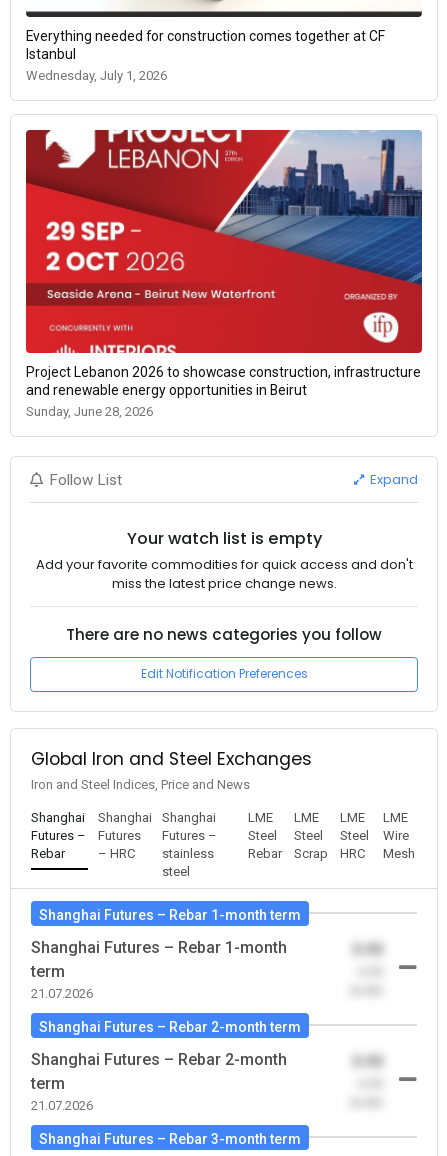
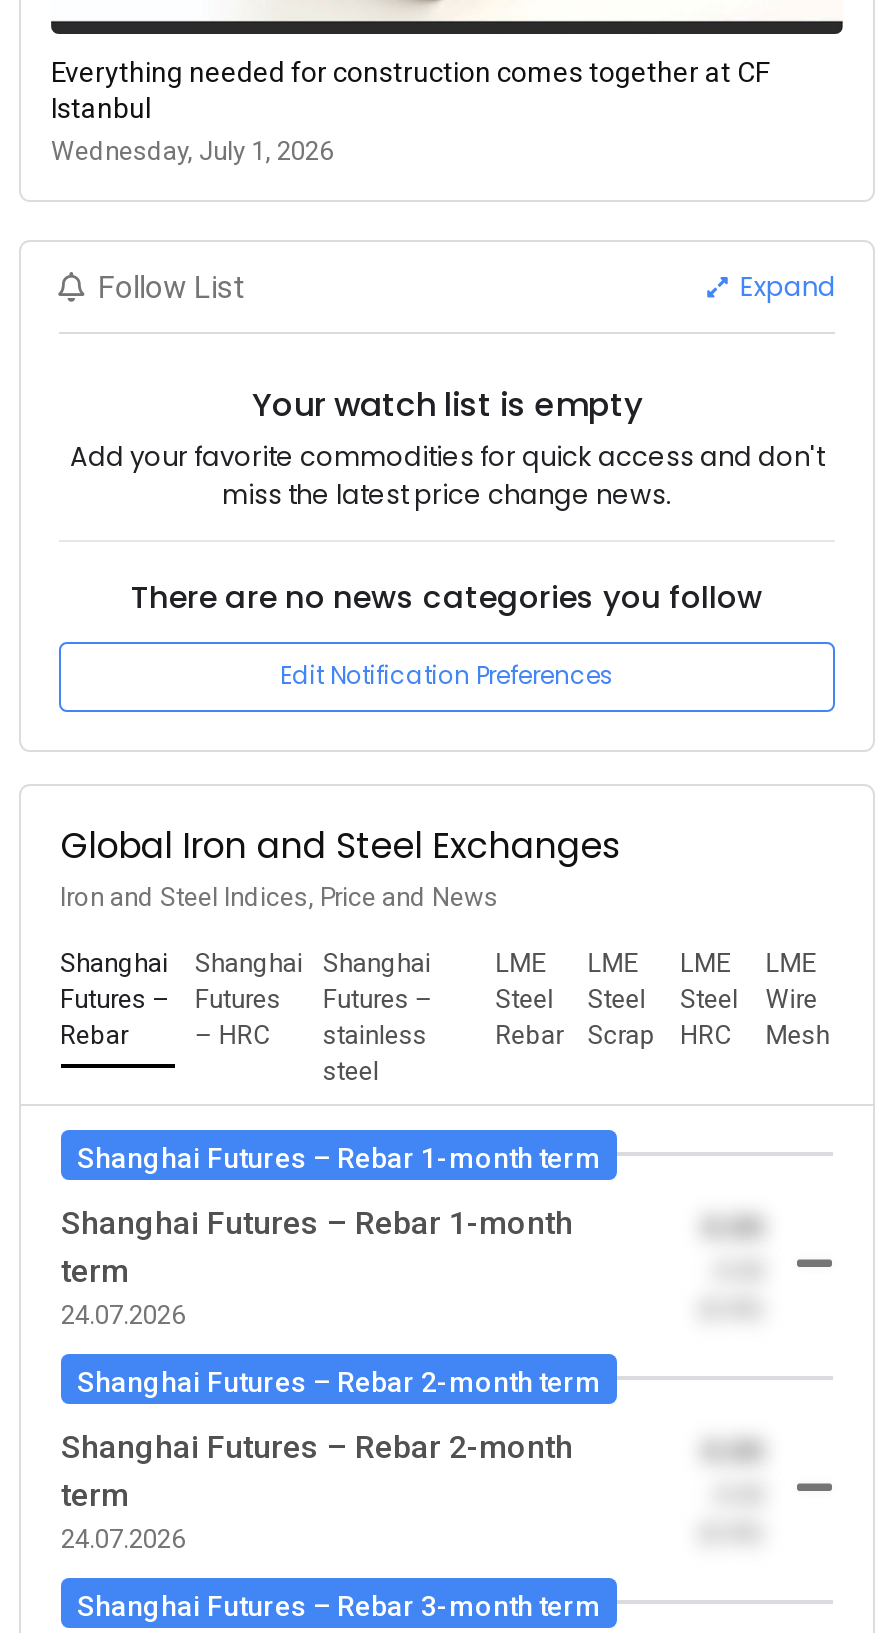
- [image]
- Project Lebanon 2026 to showcase construction, infrastructure
- and renewable energy opportunities in Beirut
- Sunday, June 28, 2026

- 21.07.2026
+ 24.07.2026

- 21.07.2026
+ 24.07.2026
